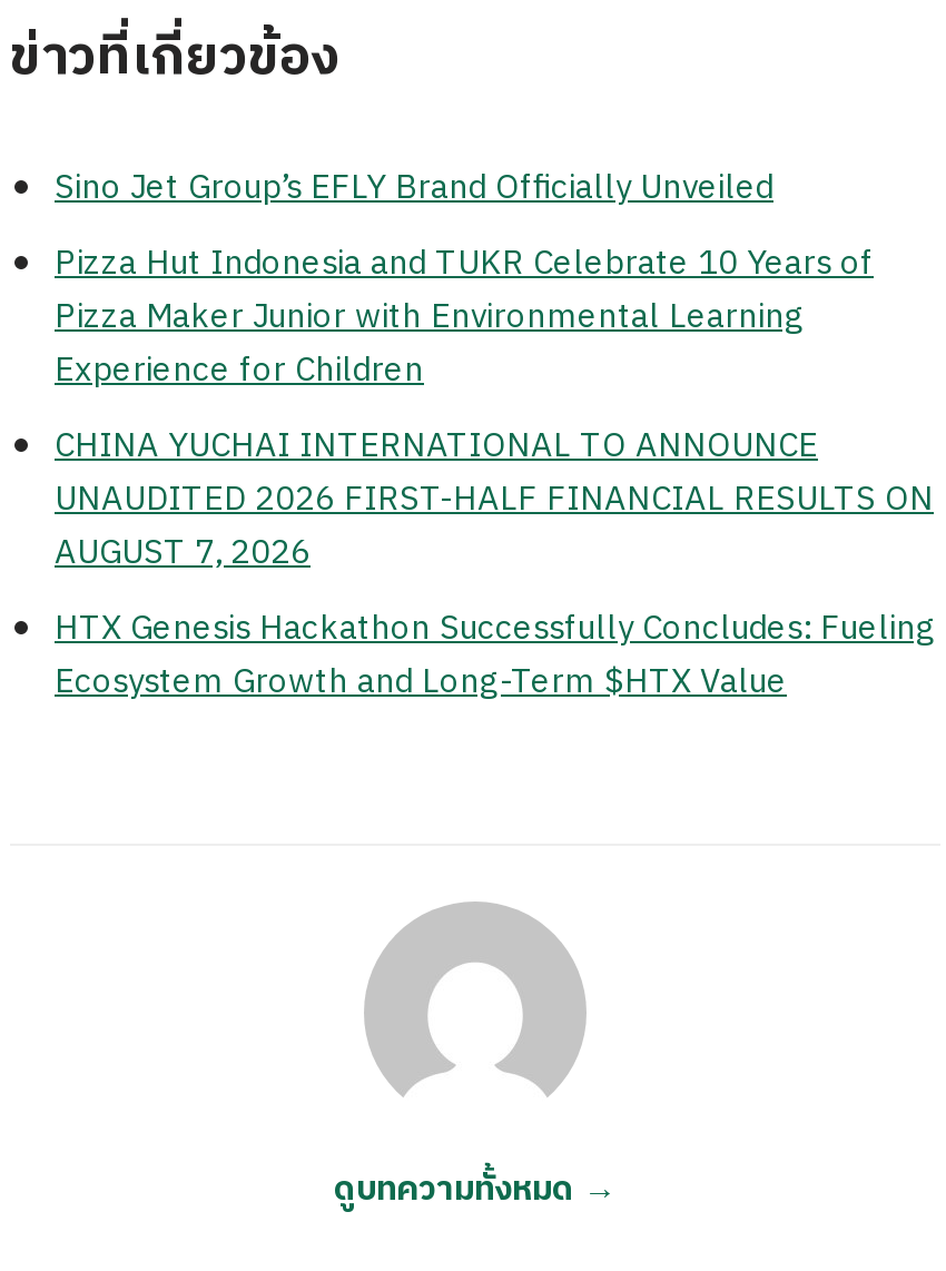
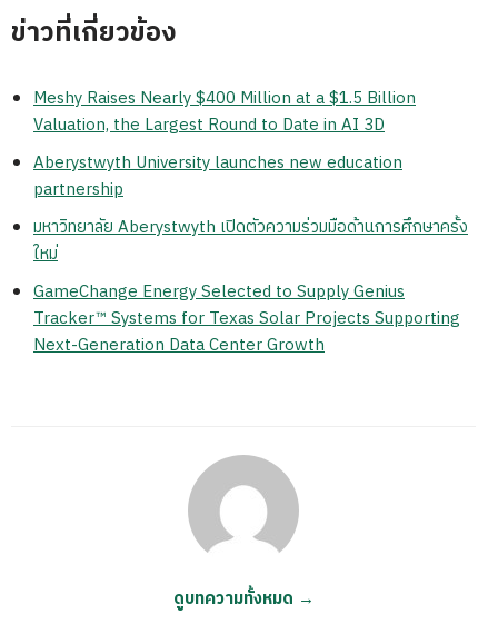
- Sino Jet Group’s EFLY Brand Officially Unveiled
- Pizza Hut Indonesia and TUKR Celebrate 10 Years of
- Pizza Maker Junior with Environmental Learning
- Experience for Children
- CHINA YUCHAI INTERNATIONAL TO ANNOUNCE
- UNAUDITED 2026 FIRST-HALF FINANCIAL RESULTS ON
- AUGUST 7, 2026
- HTX Genesis Hackathon Successfully Concludes: Fueling
- Ecosystem Growth and Long-Term $HTX Value
+ Meshy Raises Nearly $400 Million at a $1.5 Billion
+ Valuation, the Largest Round to Date in AI 3D
+ Aberystwyth University launches new education
+ partnership
+ มหาวิทยาลัย Aberystwyth เปิดตัวความร่วมมือด้านการศึกษาครั้ง
+ ใหม่
+ GameChange Energy Selected to Supply Genius
+ Tracker™ Systems for Texas Solar Projects Supporting
+ Next-Generation Data Center Growth
